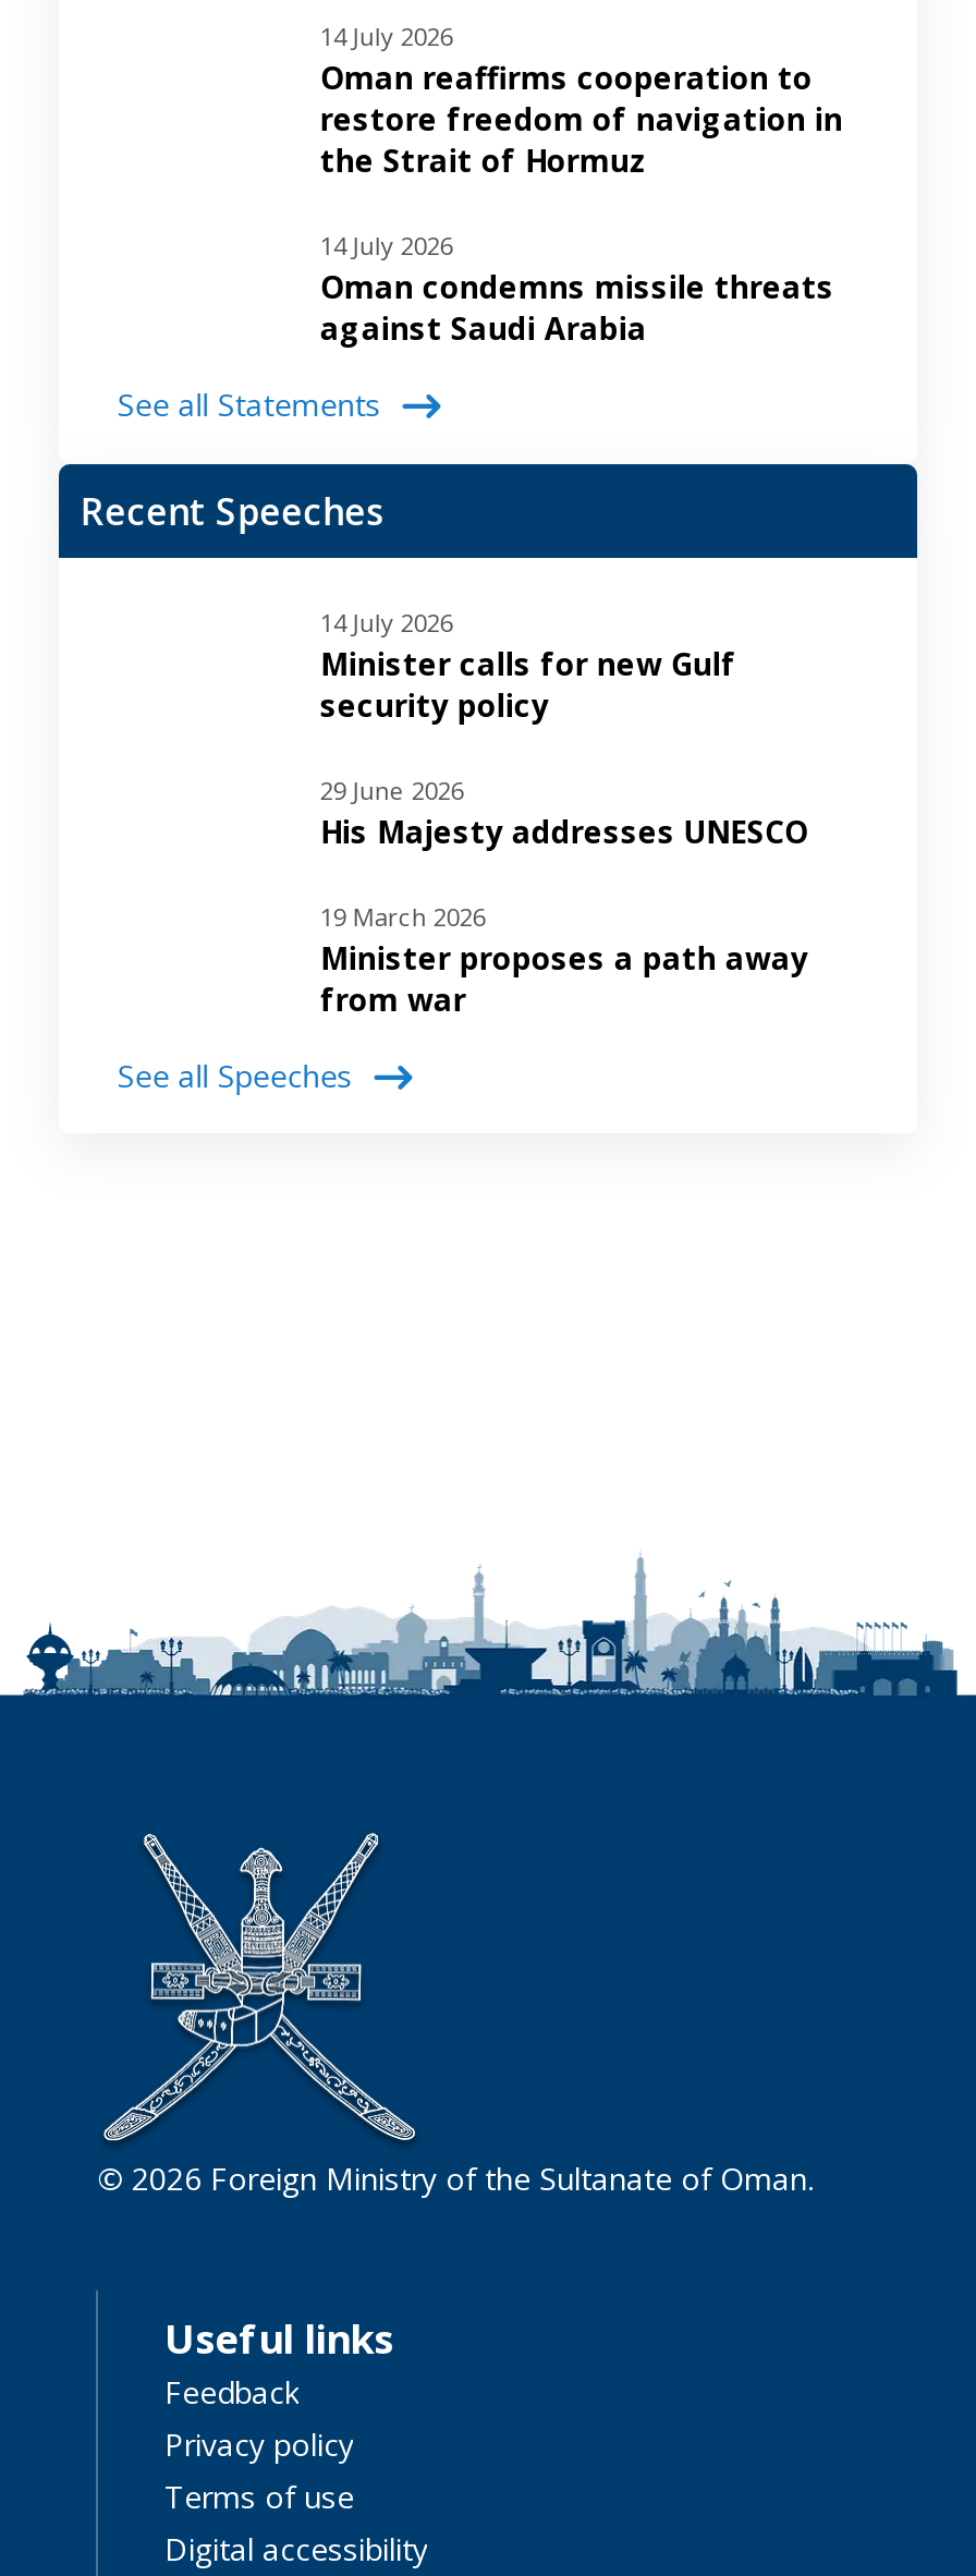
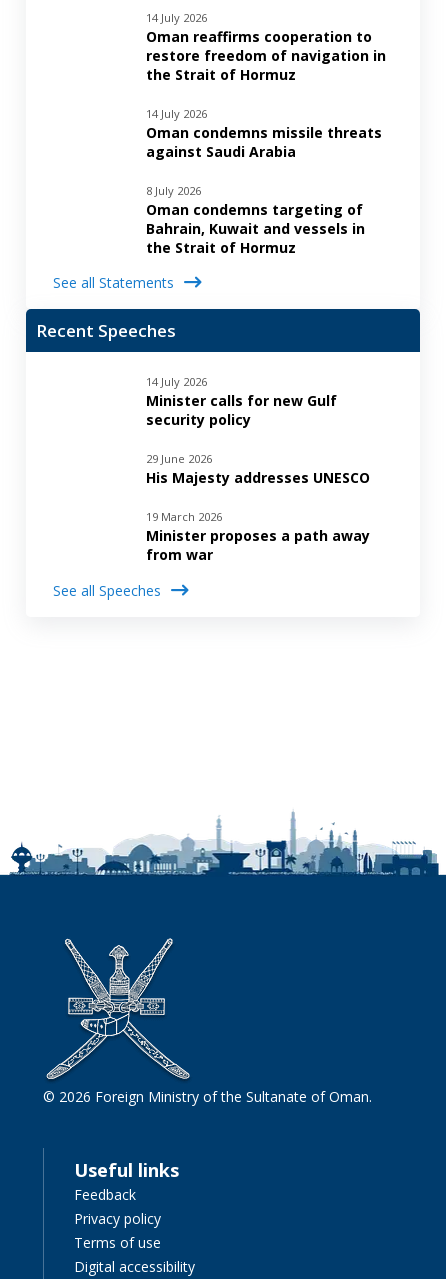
+ 8 July 2026
+ Oman condemns targeting of
+ Bahrain, Kuwait and vessels in
+ the Strait of Hormuz
